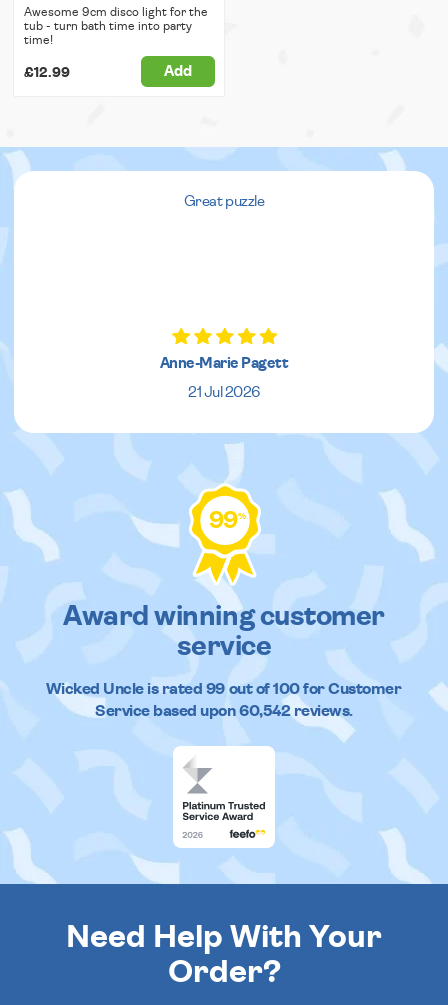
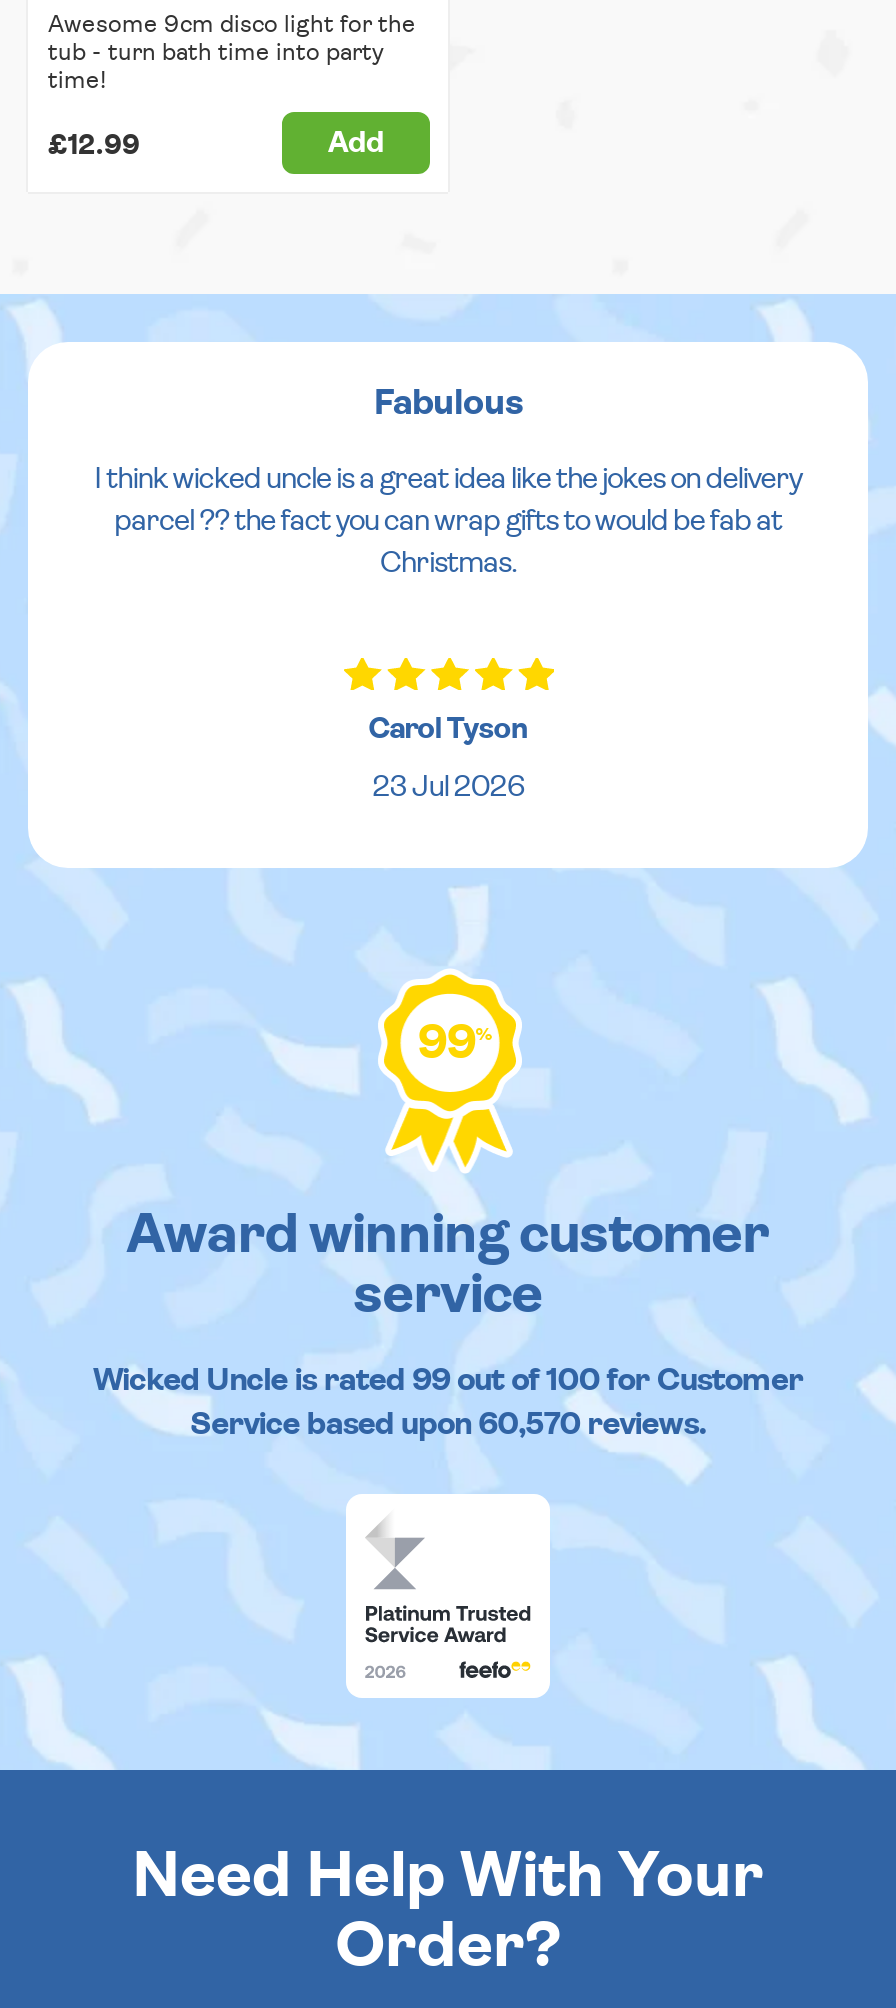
- Great puzzle
+ Fabulous
+ I think wicked uncle is a great idea like the jokes on delivery
+ parcel ?? the fact you can wrap gifts to would be fab at
+ Christmas.

- Anne-Marie Pagett
- 21 Jul 2026
+ Carol Tyson
+ 23 Jul 2026

- Service based upon 60,542 reviews.
+ Service based upon 60,570 reviews.
